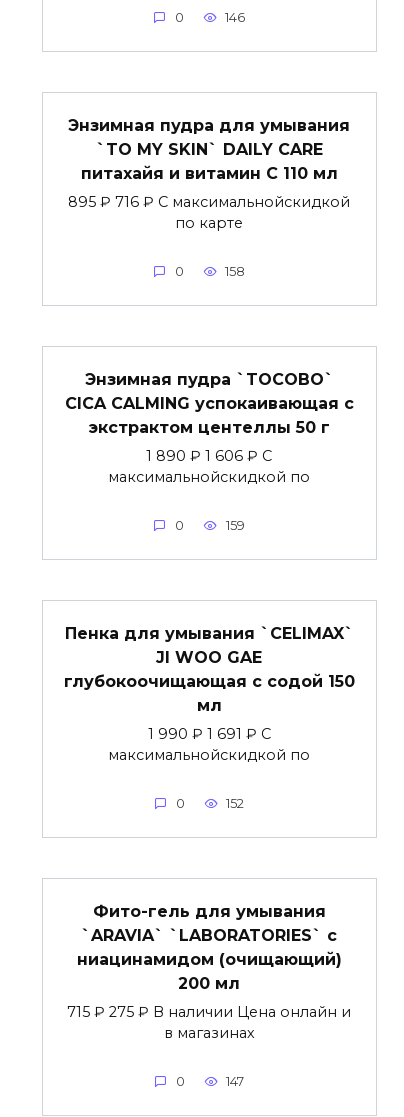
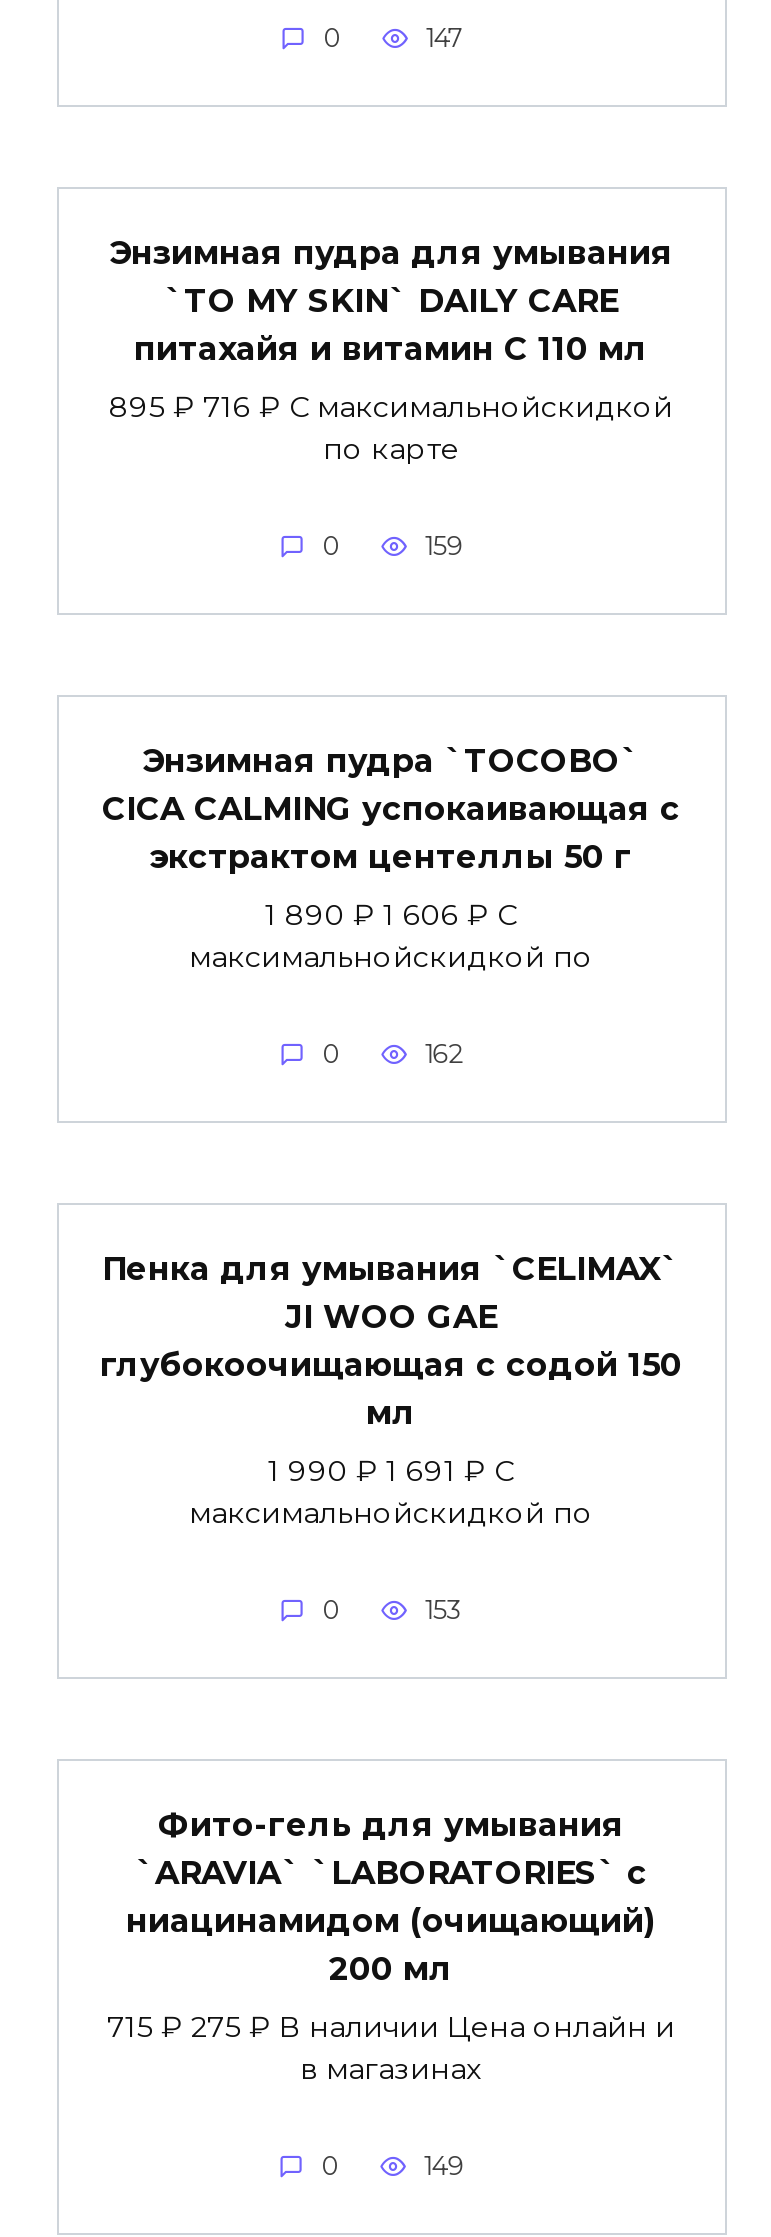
- 146
+ 147

- 158
+ 159

- 159
+ 162

- 152
+ 153

- 147
+ 149
